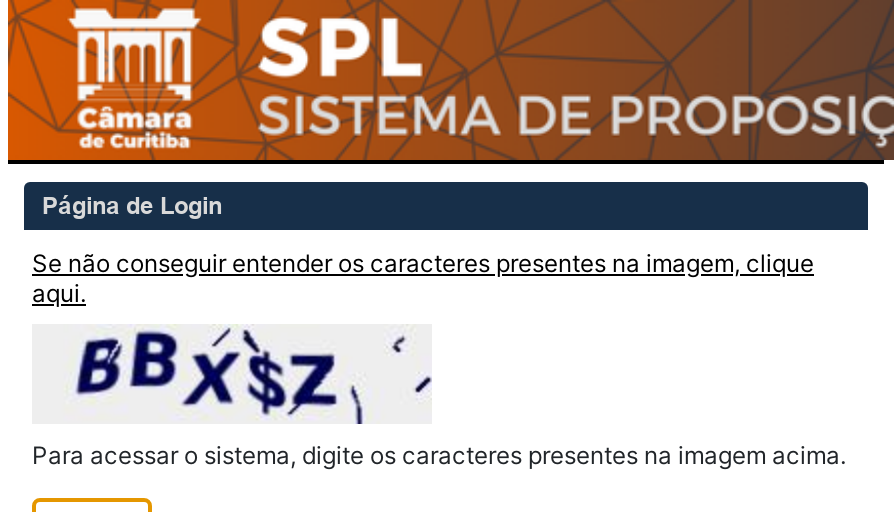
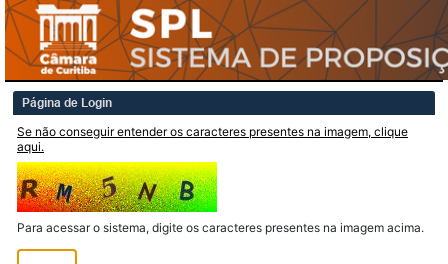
- [image]
+ [image]
